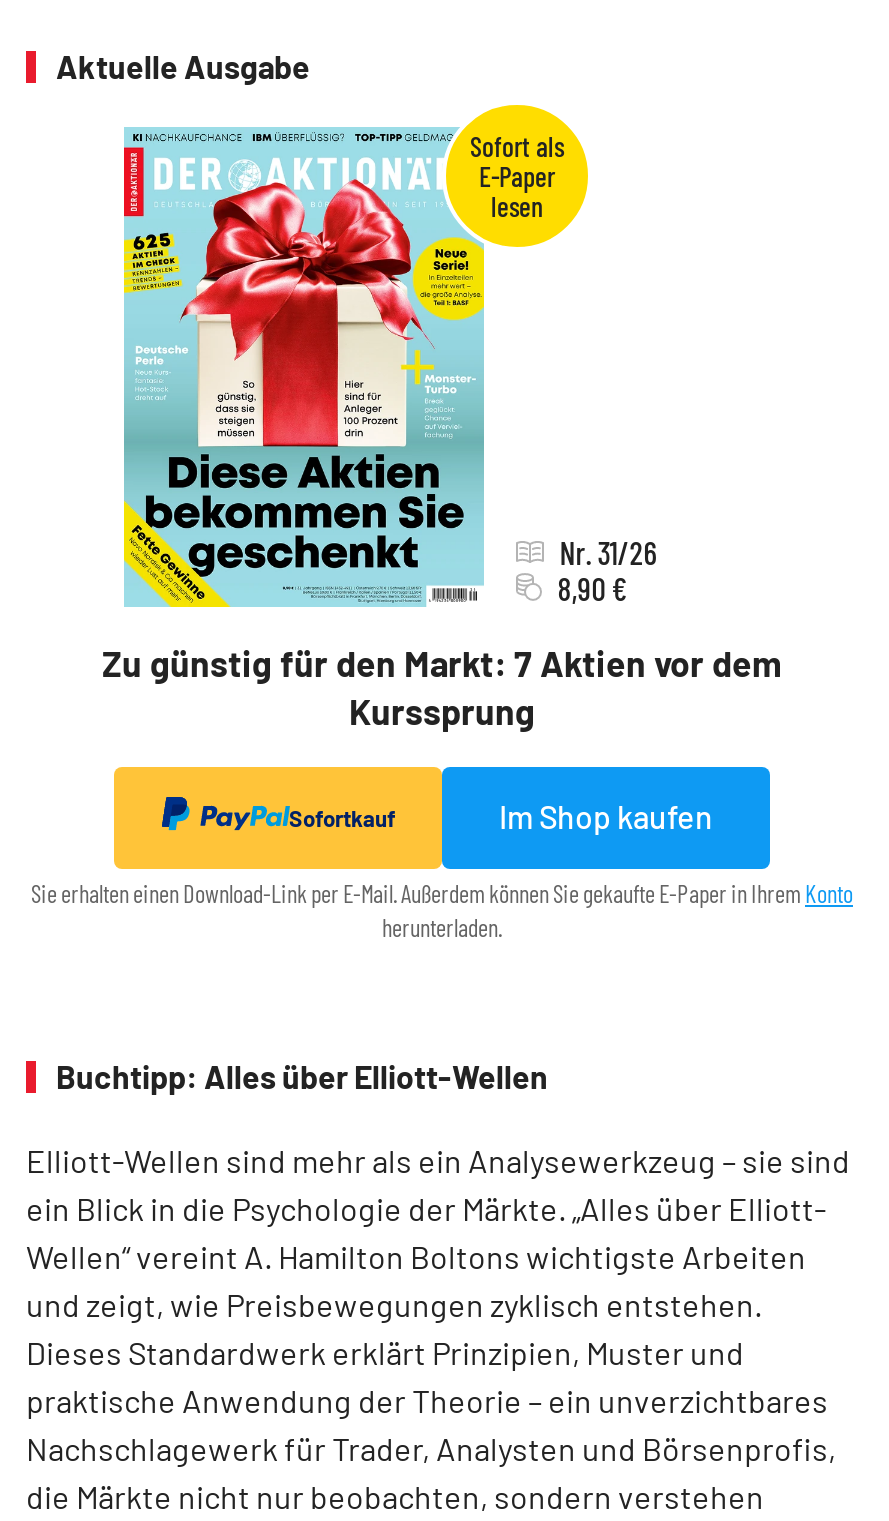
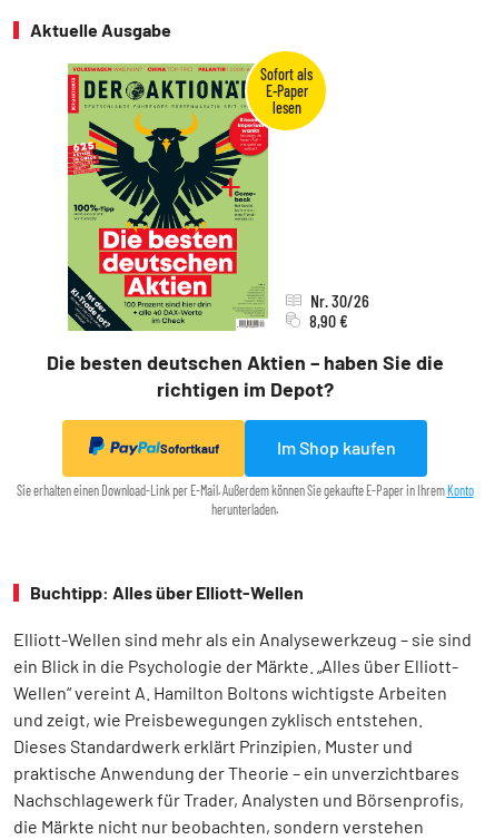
- [image]
- Zu günstig für den Markt: 7 Aktien vor dem
- Kurssprung
+ [image]
+ Die besten deutschen Aktien – haben Sie die
+ richtigen im Depot?

- Nr. 31/26
+ Nr. 30/26
